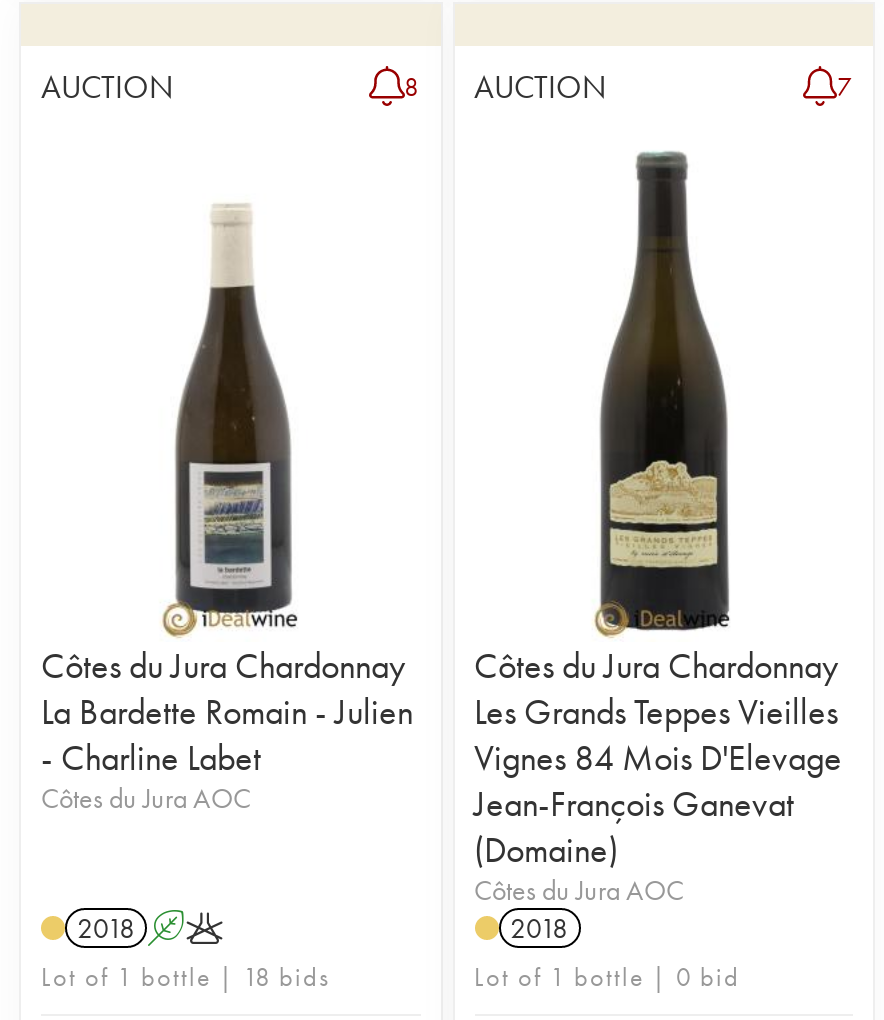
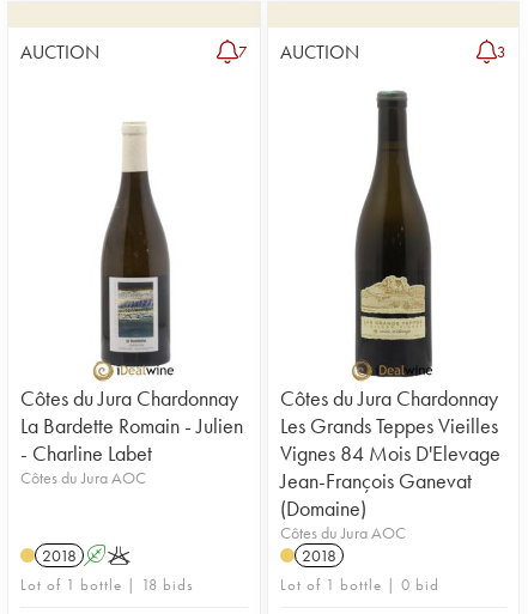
- 8 AUCTION
+ 7 AUCTION

- 7
+ 3
